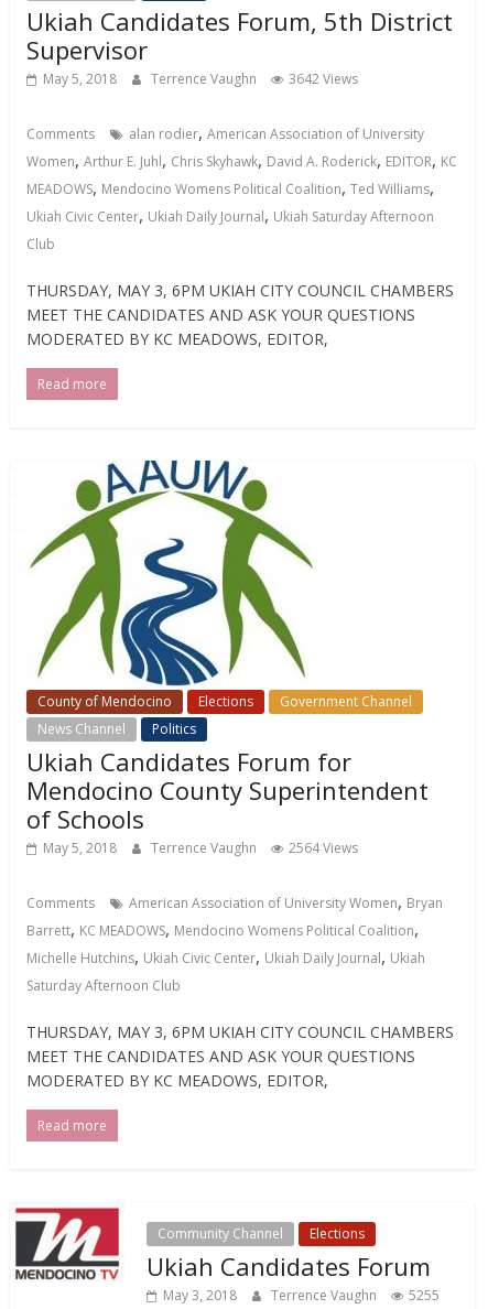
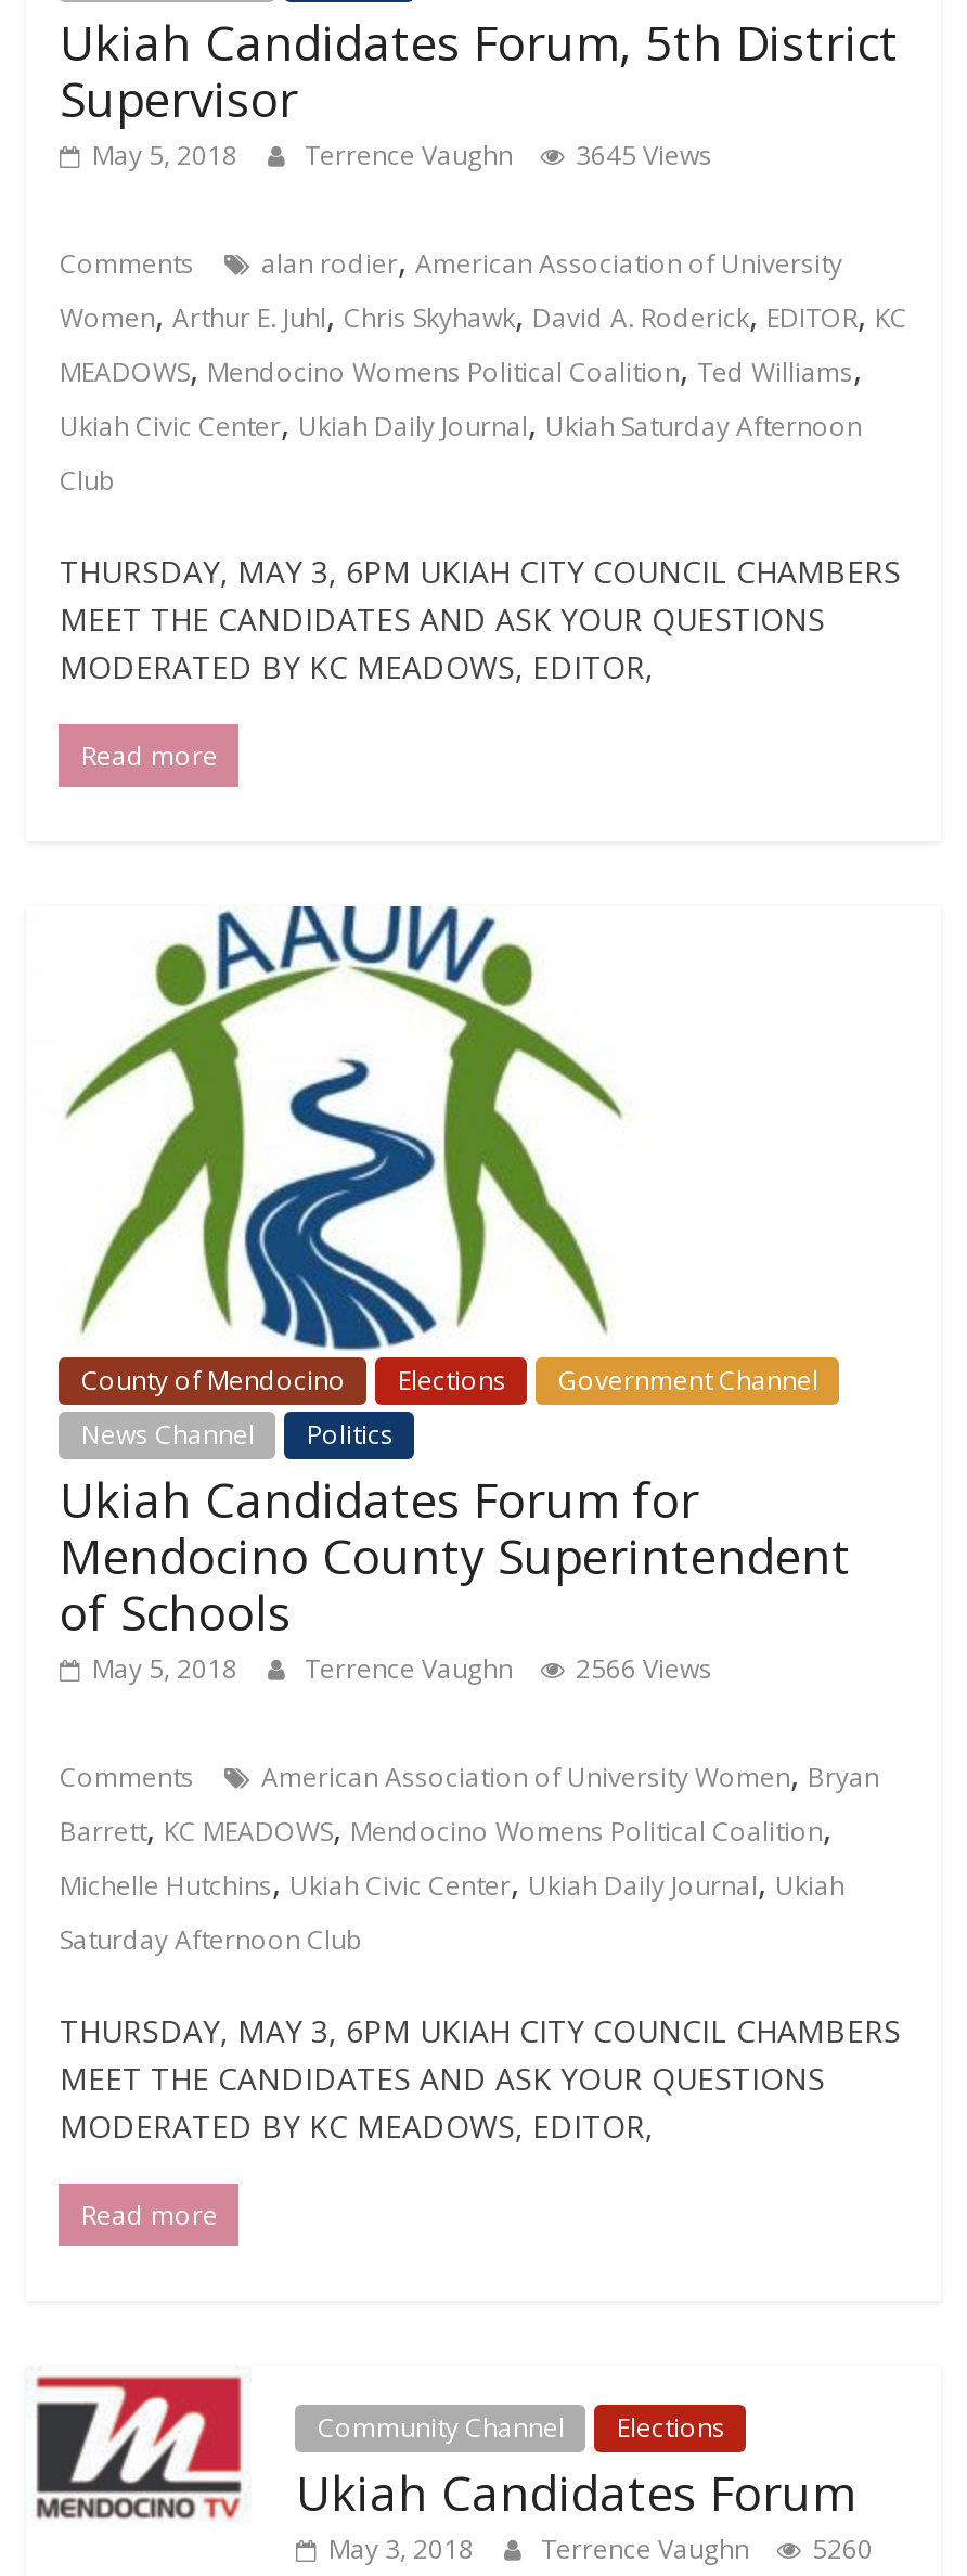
- May 5, 2018 Terrence Vaughn 3642 Views
+ May 5, 2018 Terrence Vaughn 3645 Views

- May 5, 2018 Terrence Vaughn 2564 Views
+ May 5, 2018 Terrence Vaughn 2566 Views

- May 3, 2018 Terrence Vaughn 5255
+ May 3, 2018 Terrence Vaughn 5260
